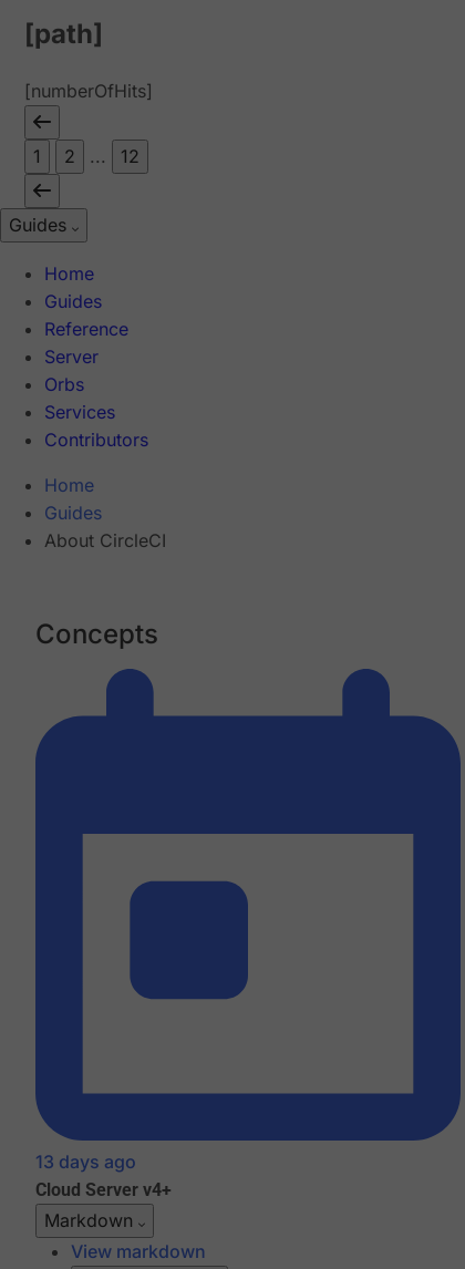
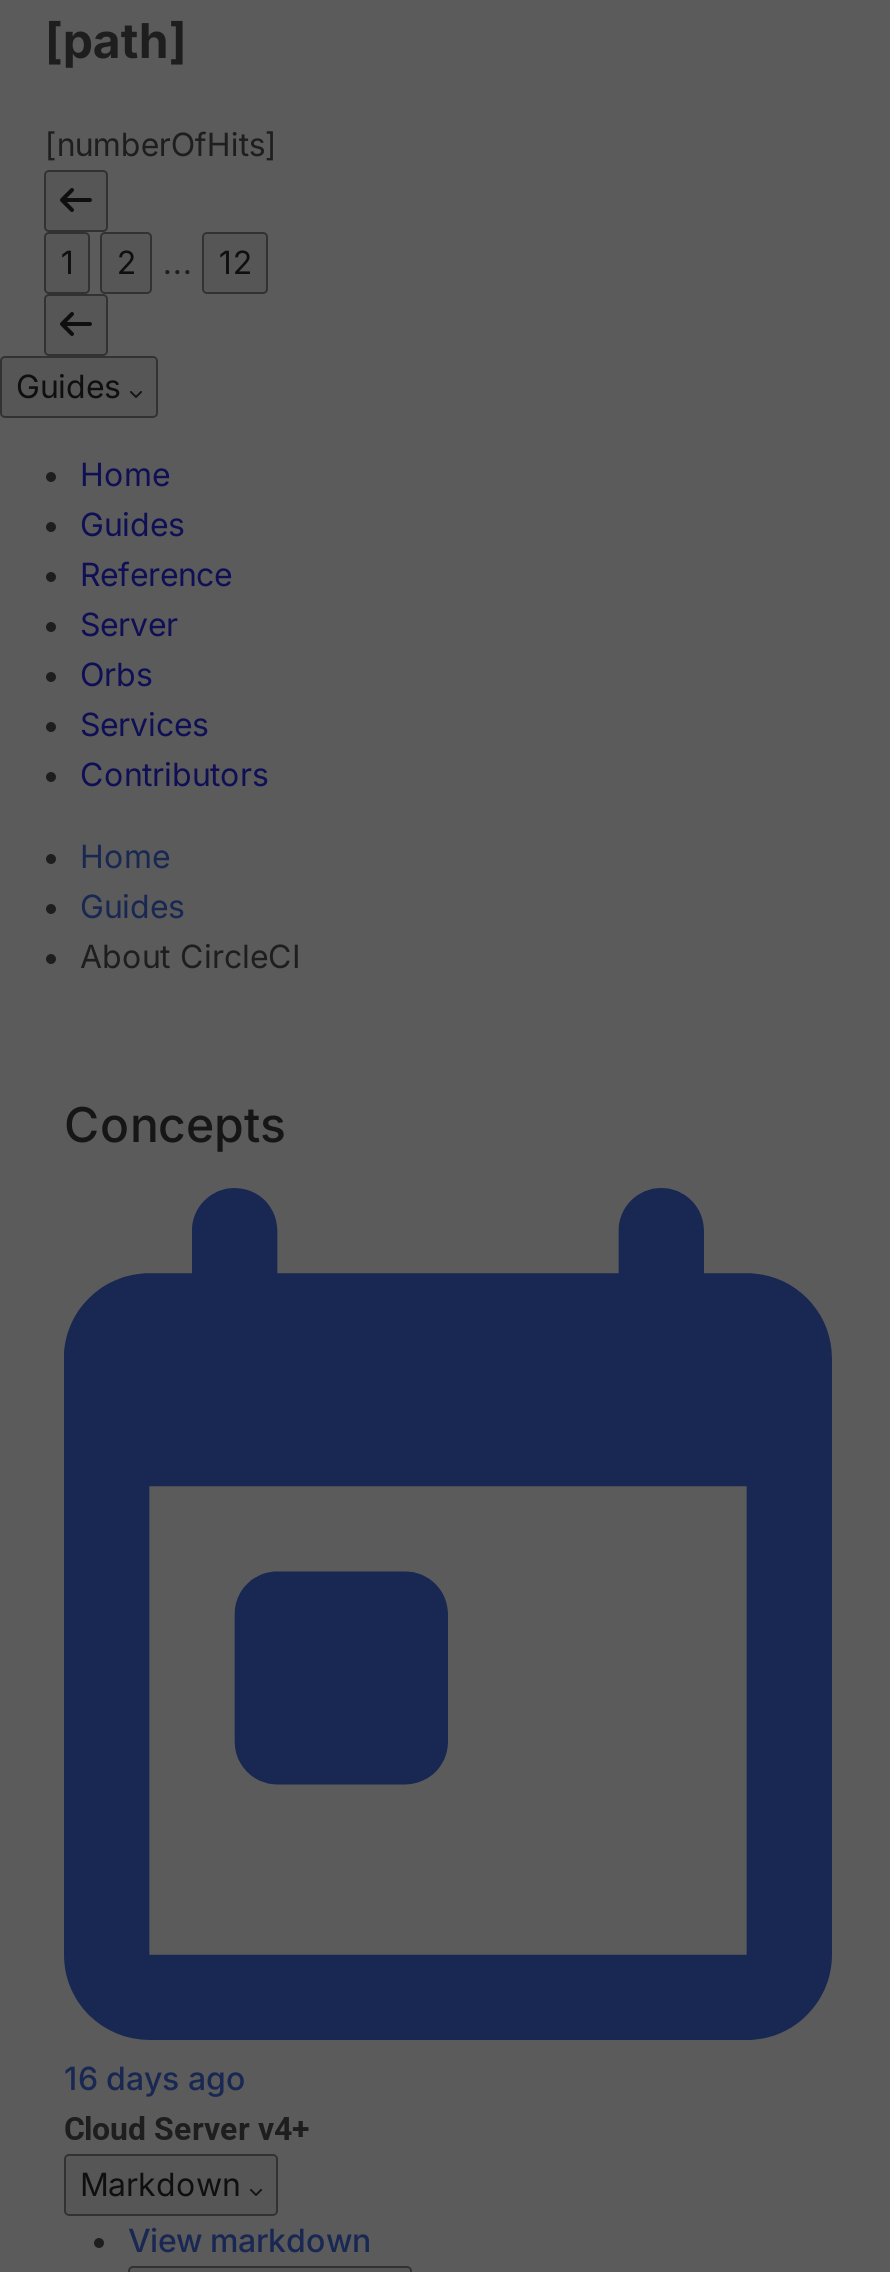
- 13 days ago
+ 16 days ago
